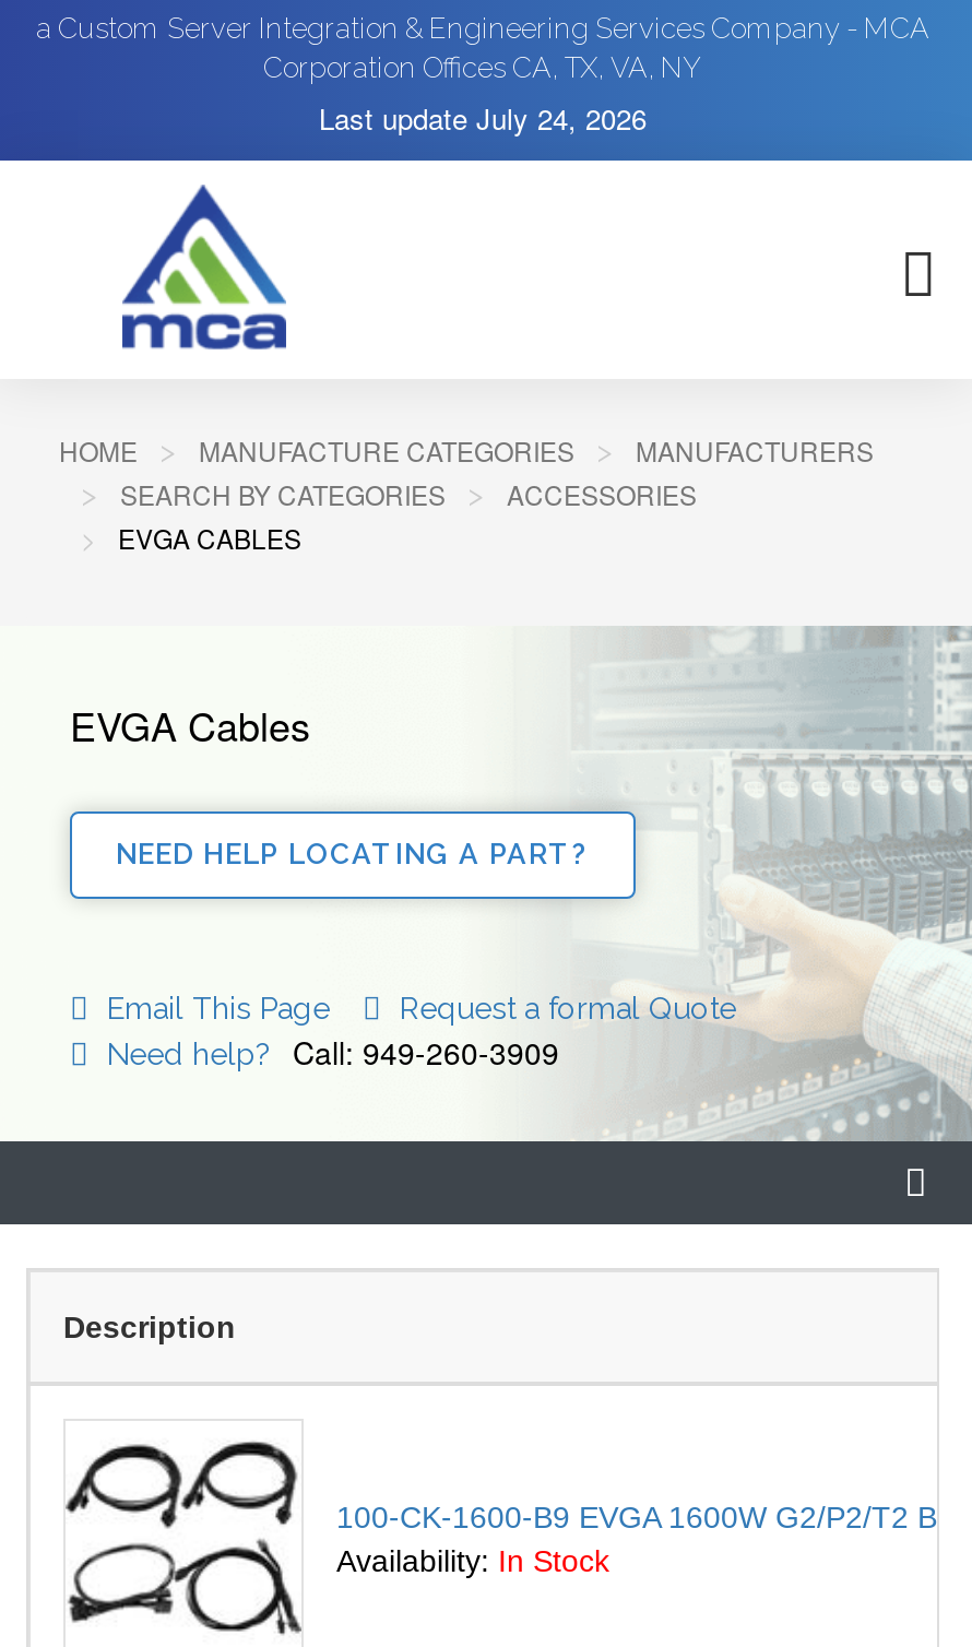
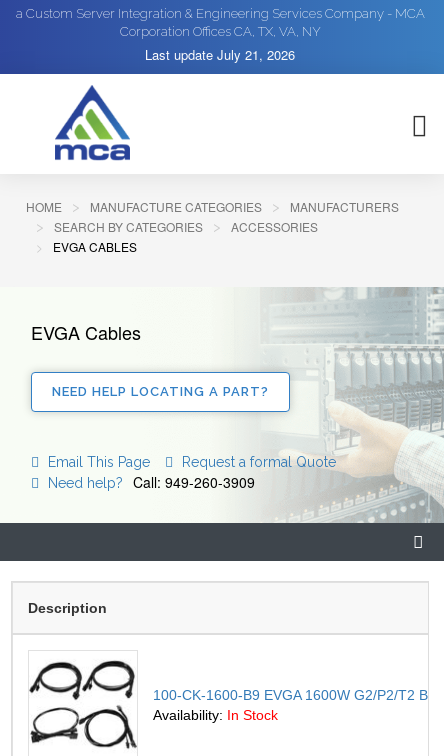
- Last update July 24, 2026
+ Last update July 21, 2026
